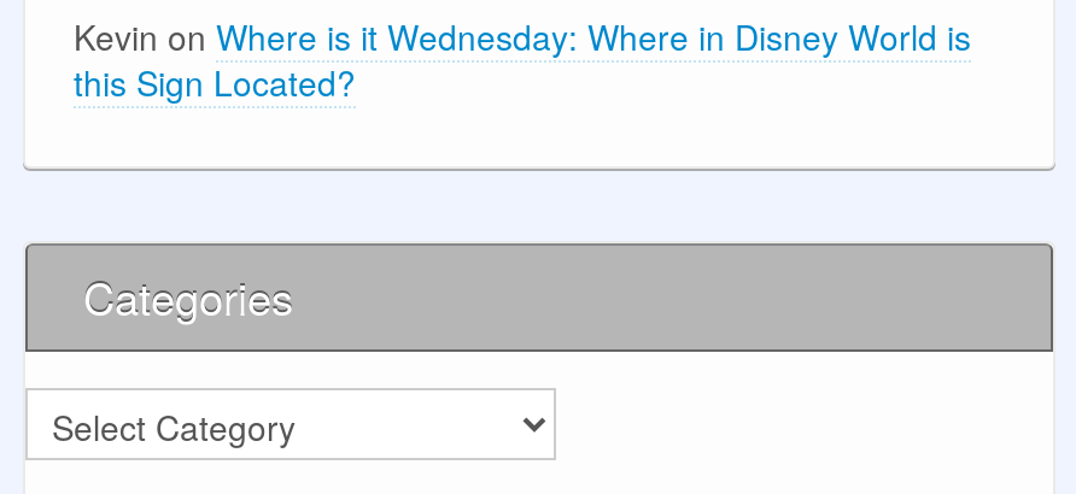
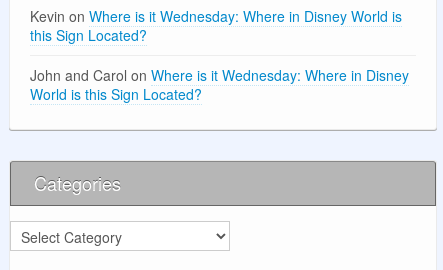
+ John and Carol on Where is it Wednesday: Where in Disney
+ World is this Sign Located?
